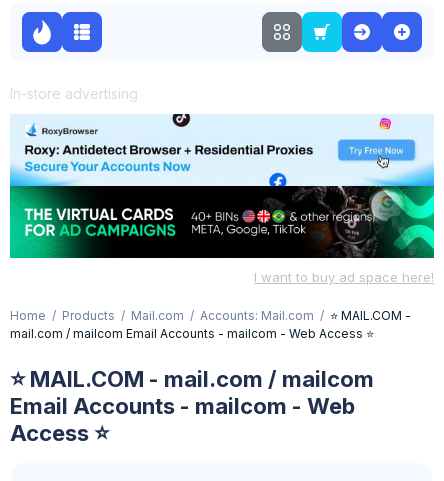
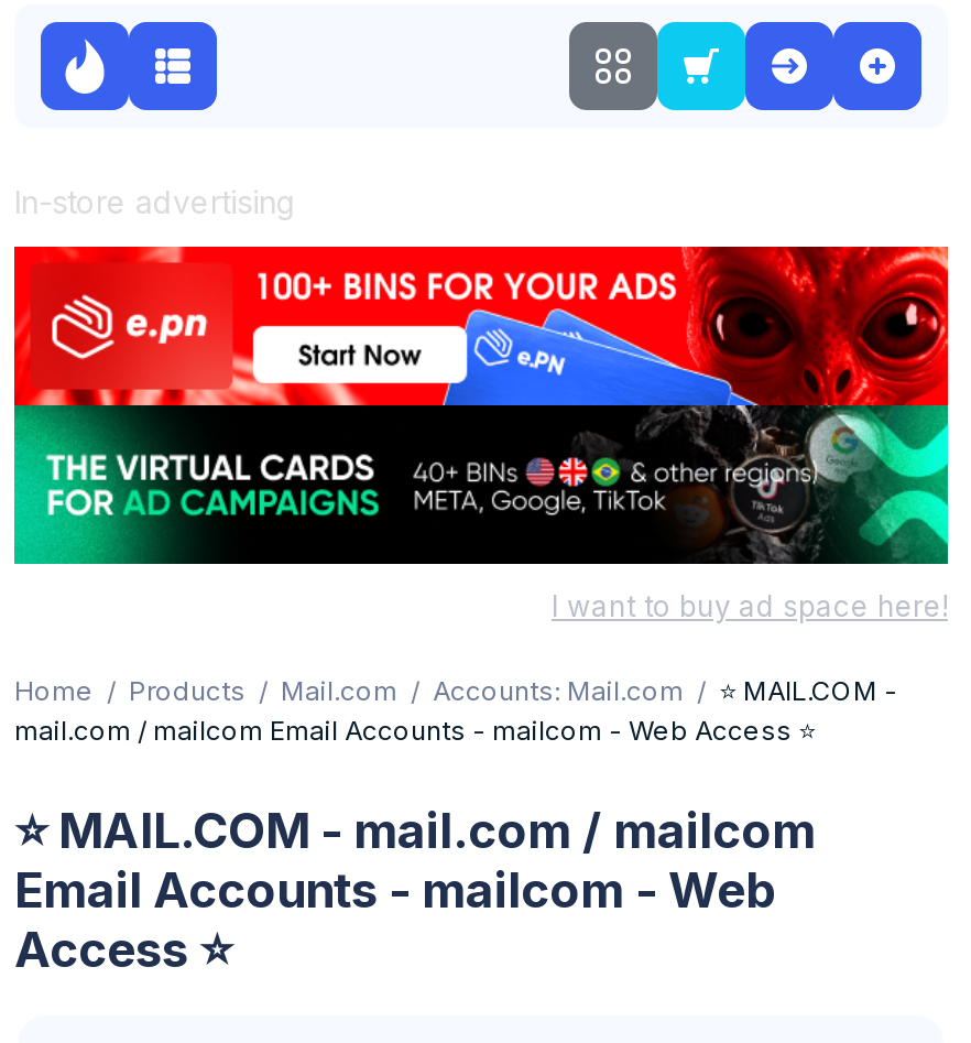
- [image]
+ [image]
